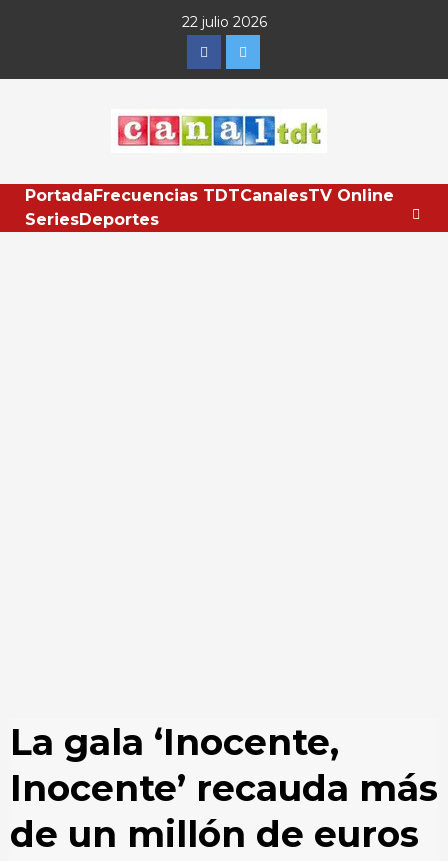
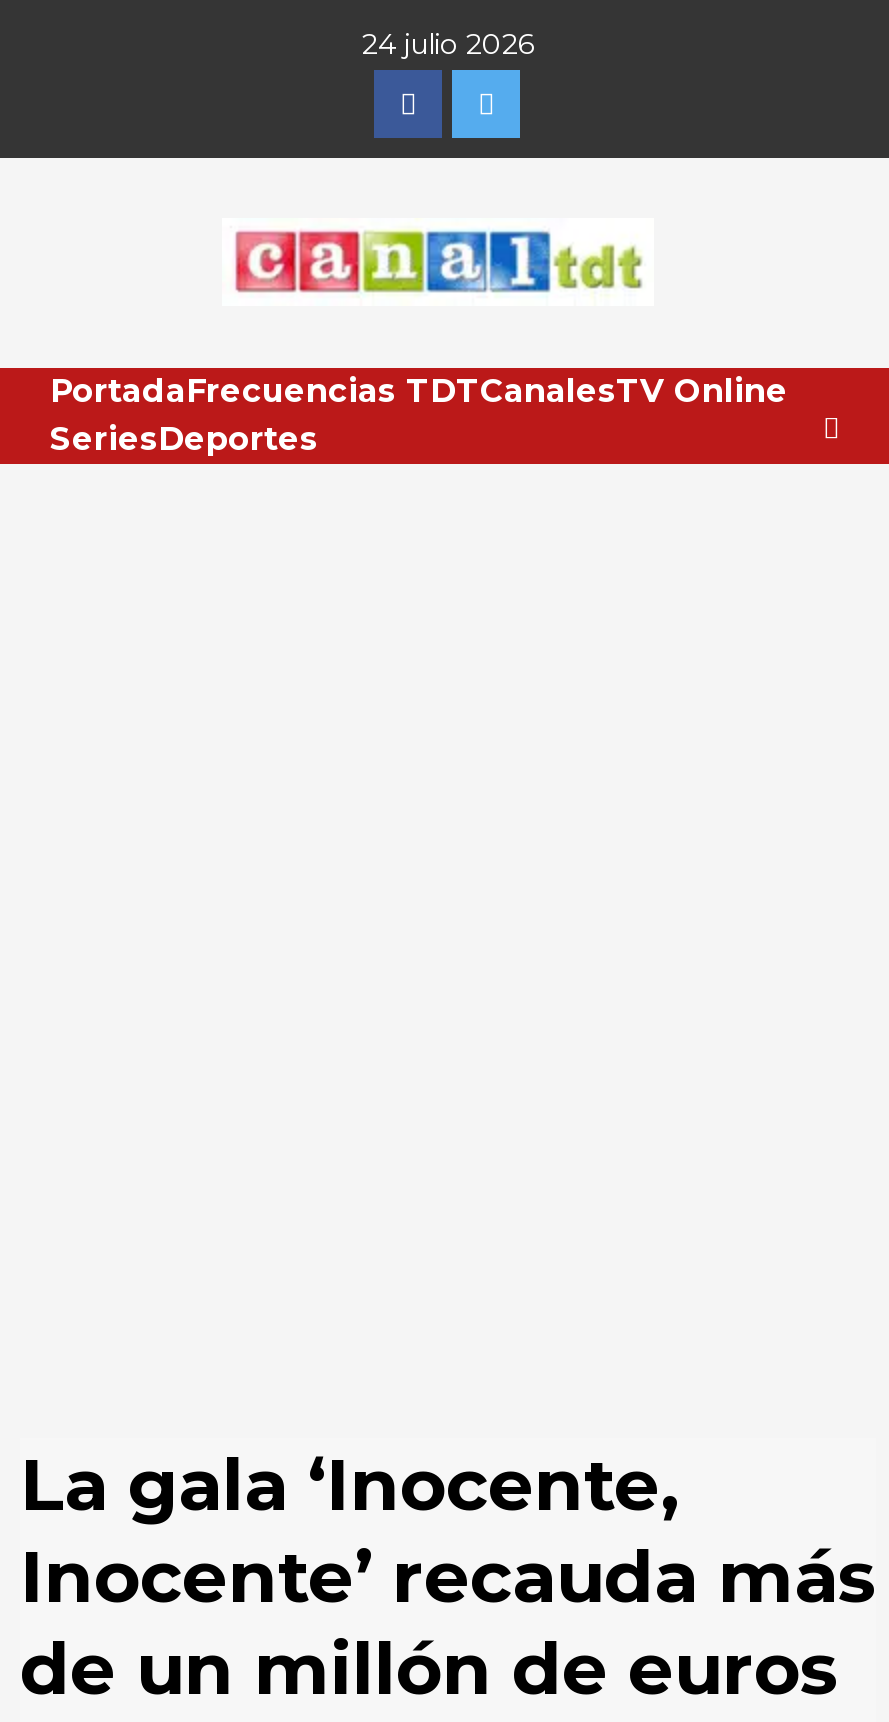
- 22 julio 2026
+ 24 julio 2026
